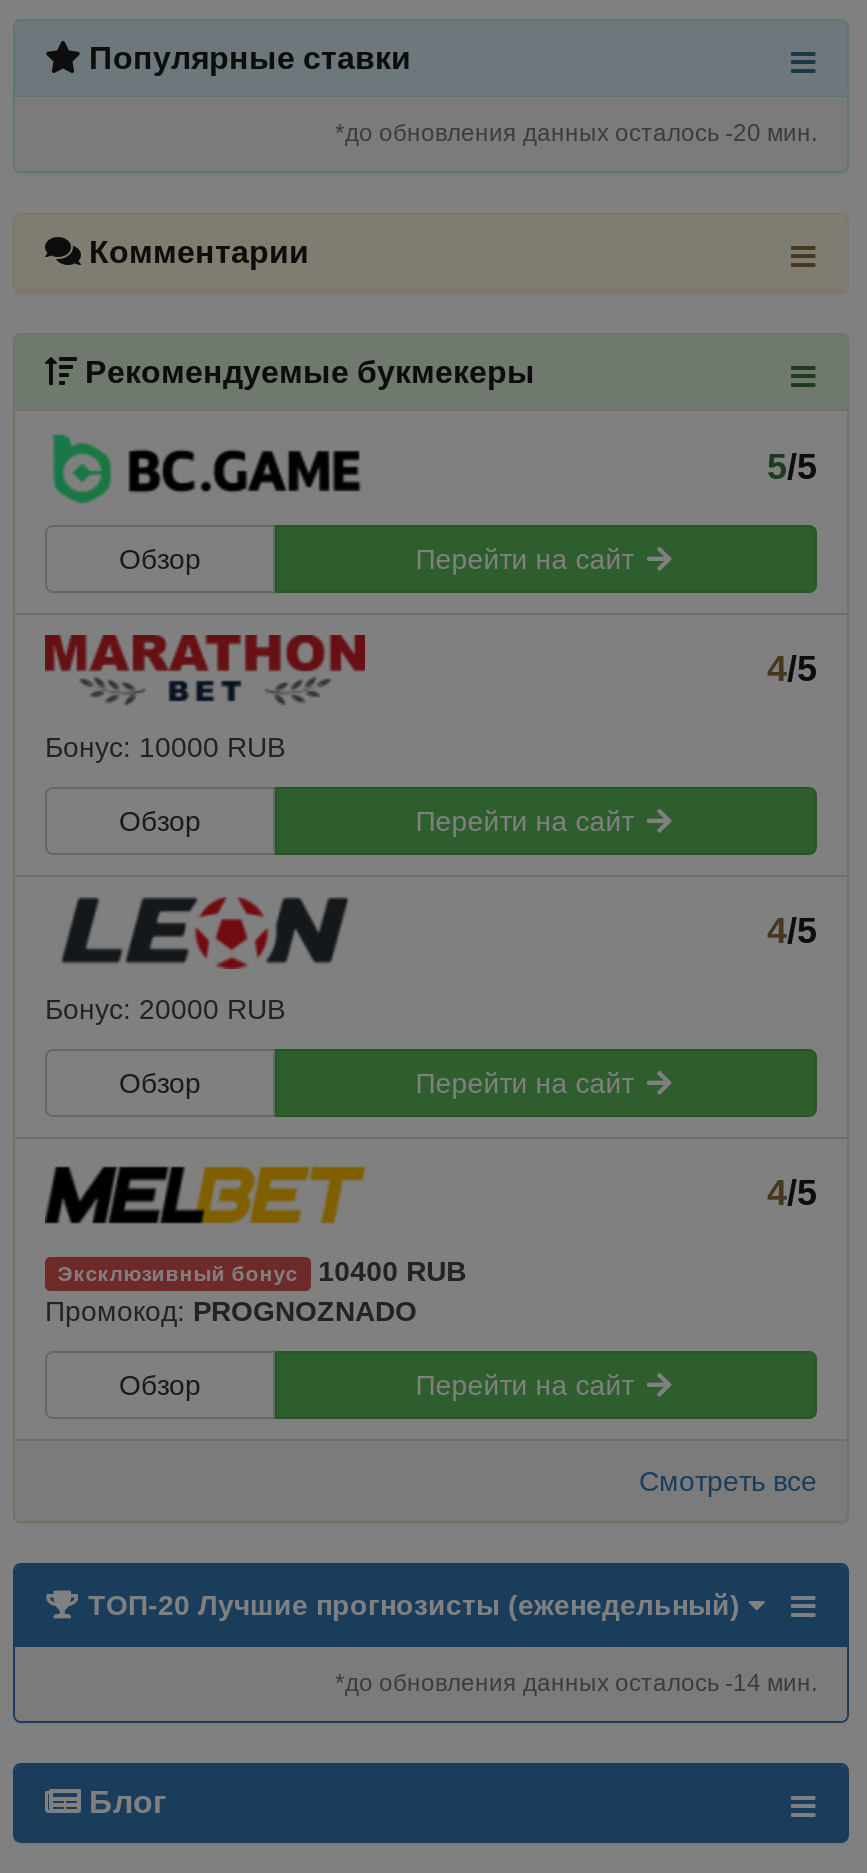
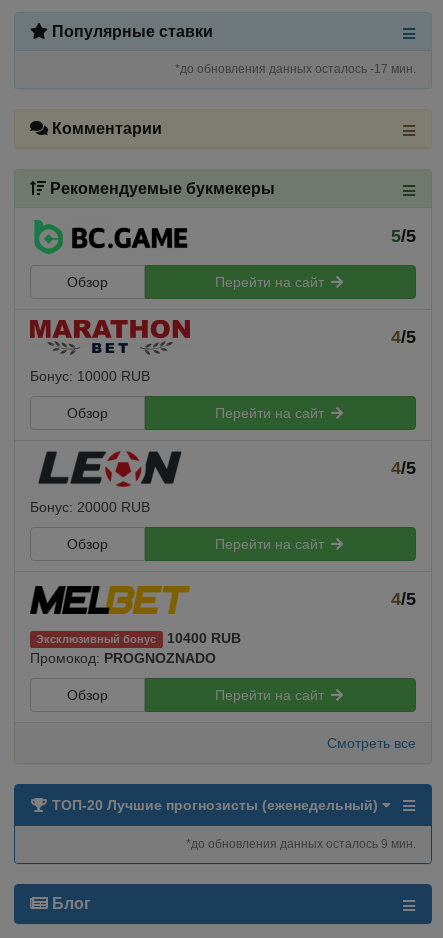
- *до обновления данных осталось -20 мин.
+ *до обновления данных осталось -17 мин.

- *до обновления данных осталось -14 мин.
+ *до обновления данных осталось 9 мин.
